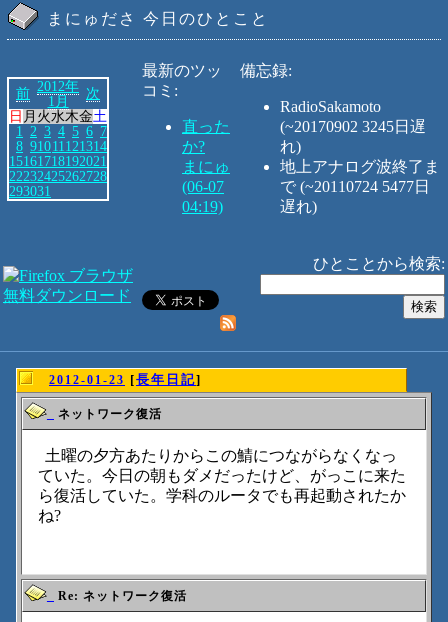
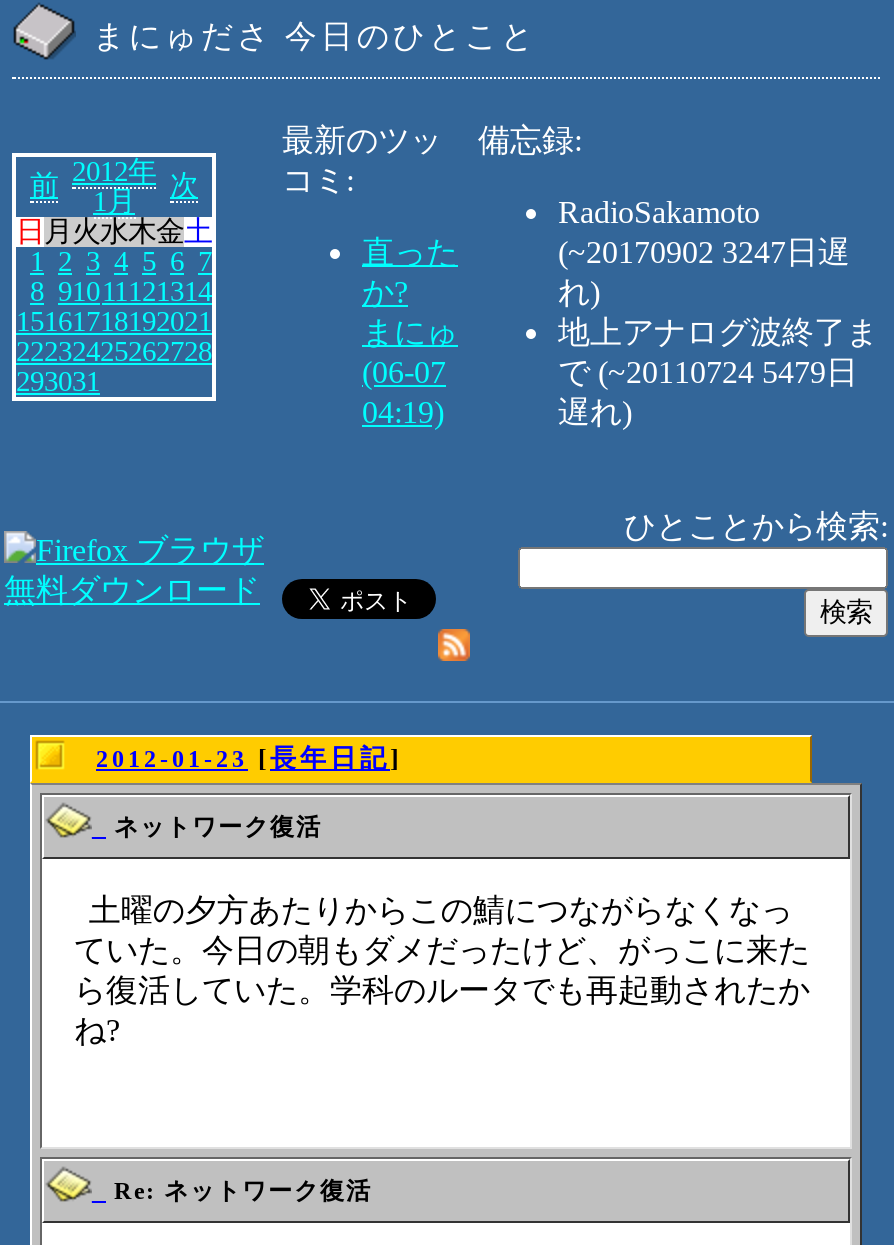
- (~20170902 3245日遅
+ (~20170902 3247日遅

- で (~20110724 5477日
+ で (~20110724 5479日
